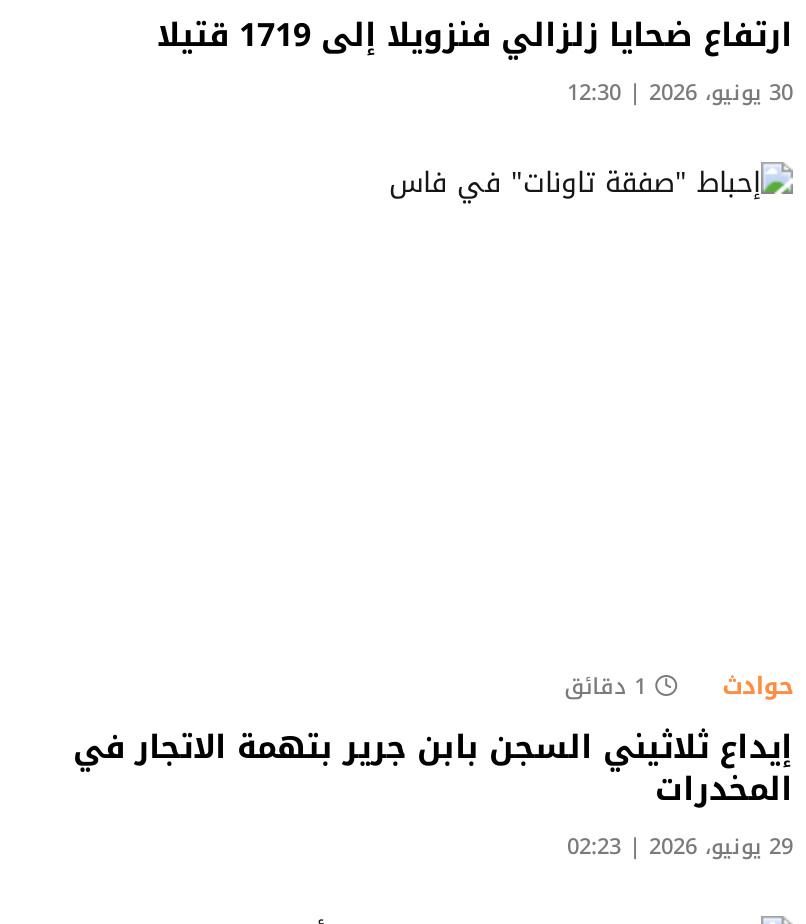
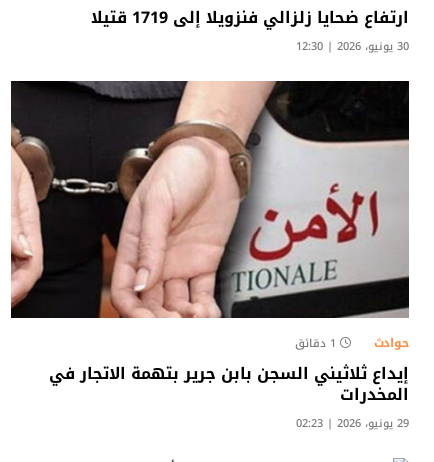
+ [image]
